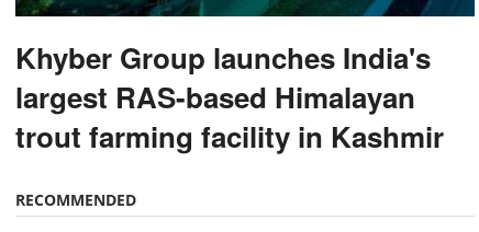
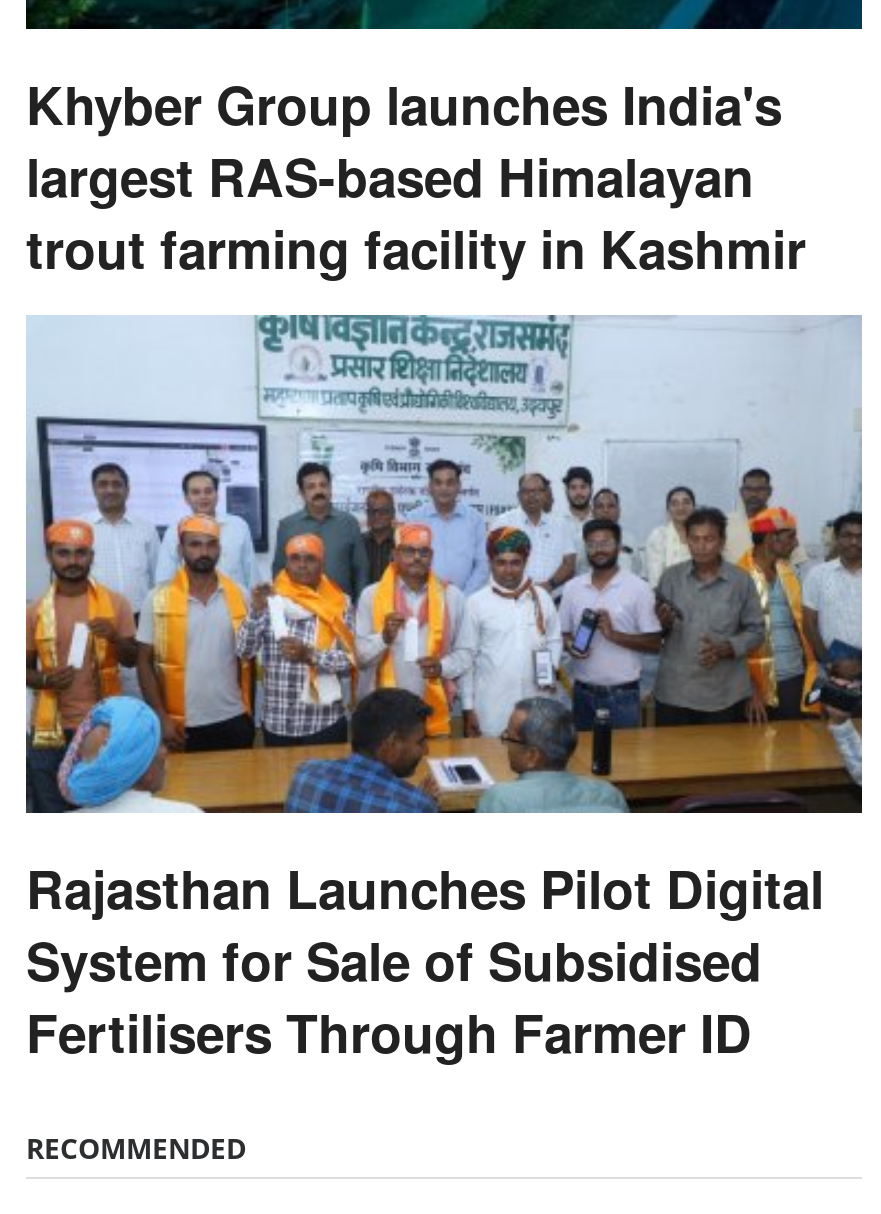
+ [image]
+ Rajasthan Launches Pilot Digital
+ System for Sale of Subsidised
+ Fertilisers Through Farmer ID
